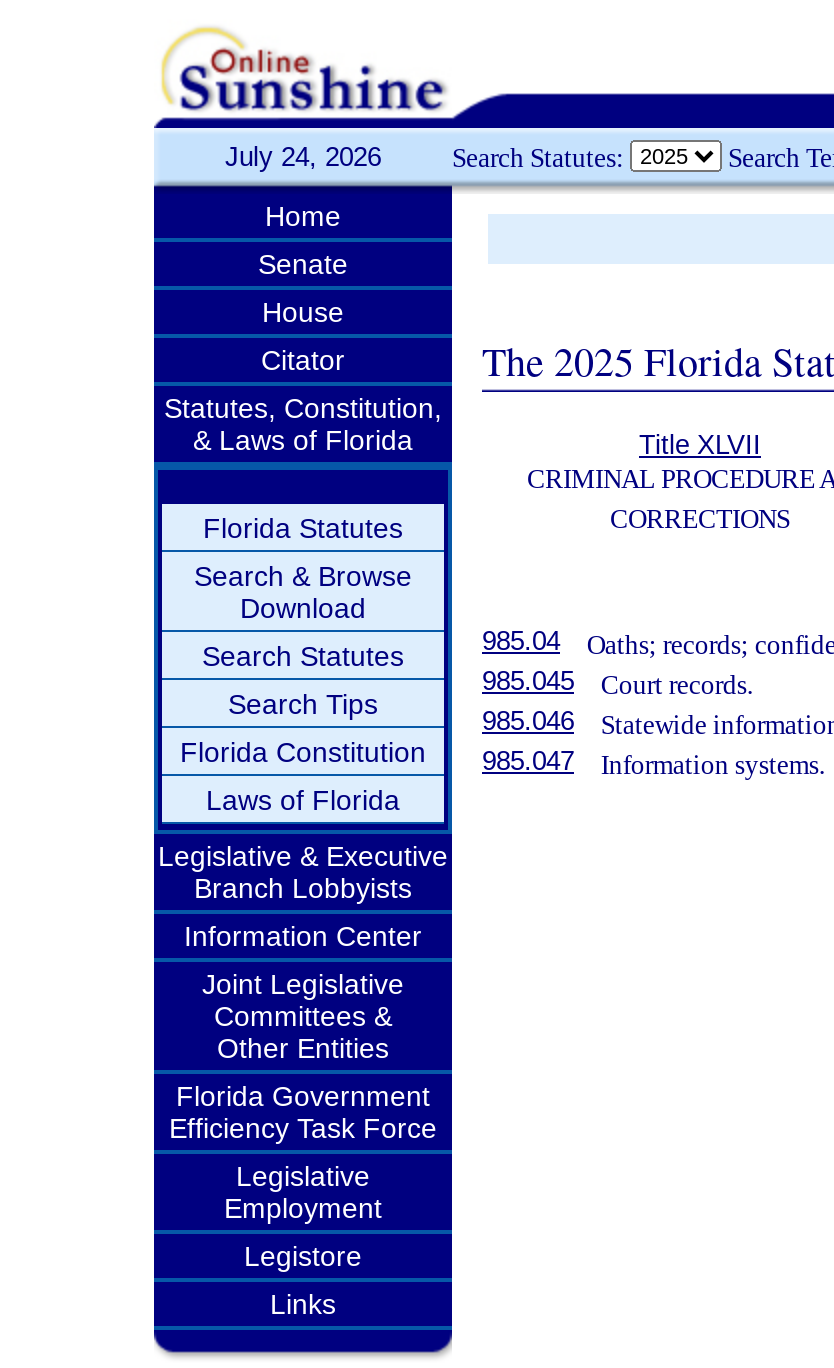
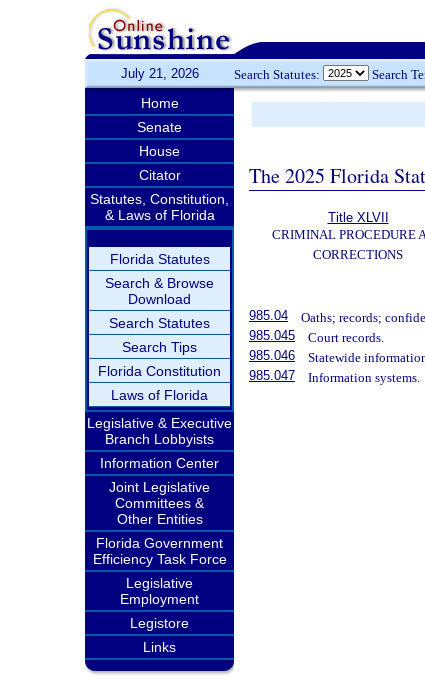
- July 24, 2026
+ July 21, 2026
